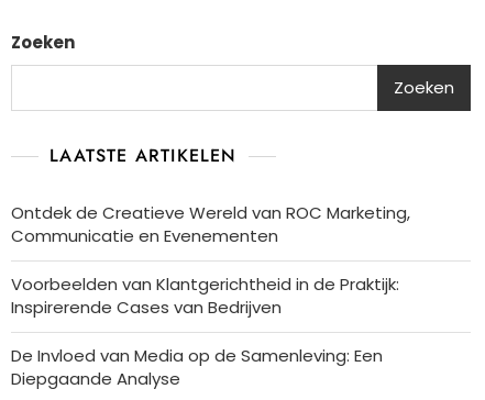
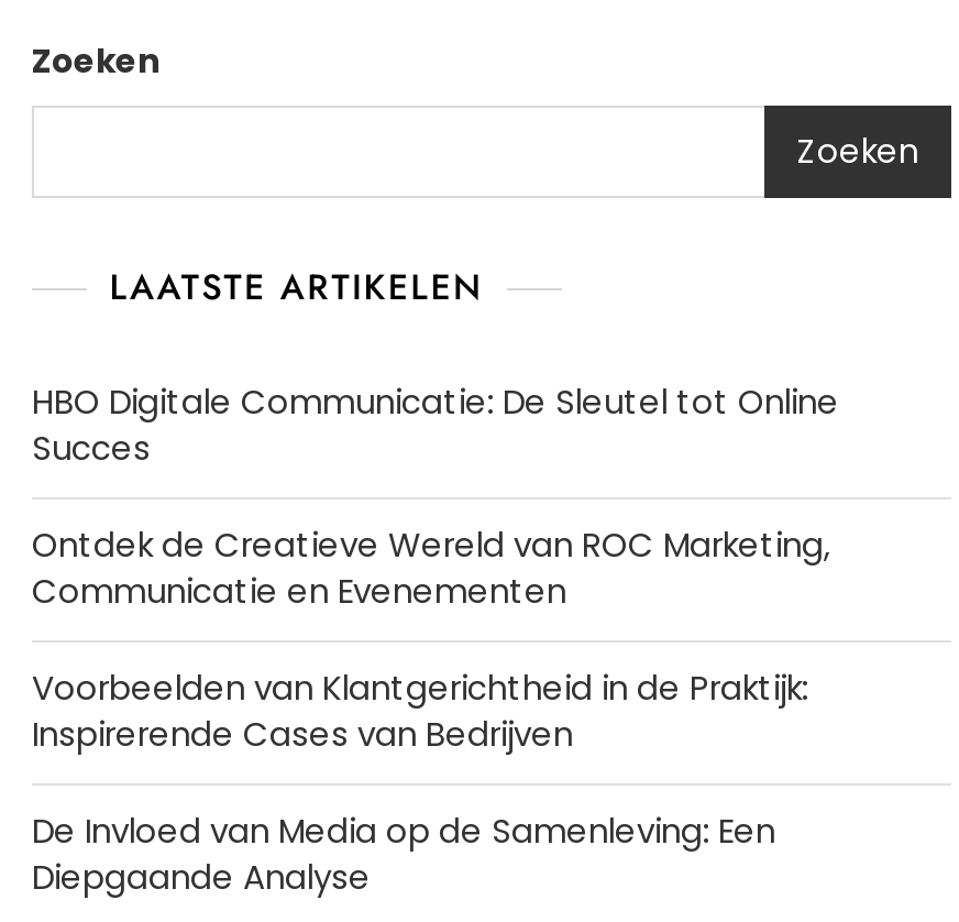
+ HBO Digitale Communicatie: De Sleutel tot Online
+ Succes
